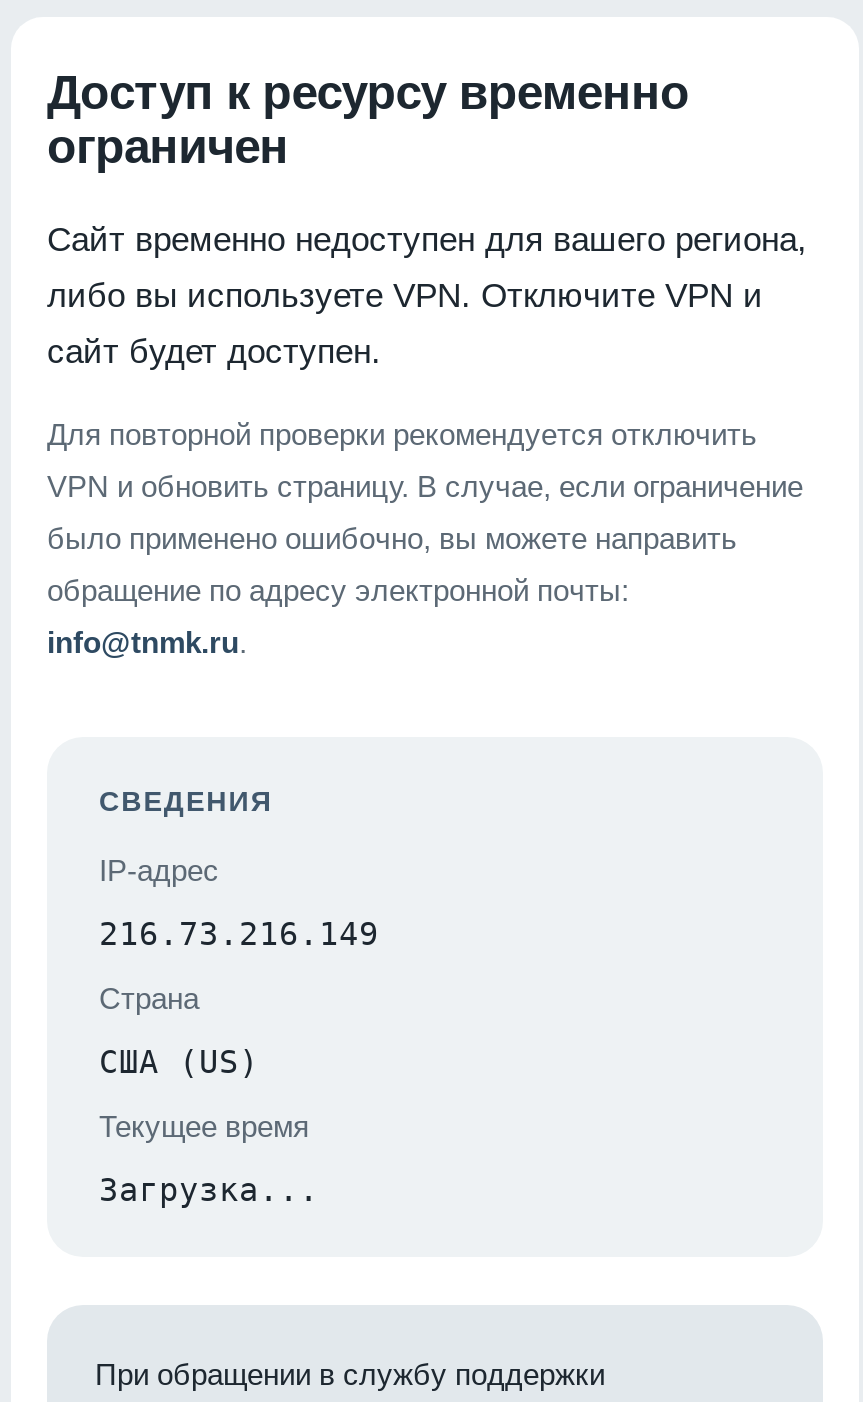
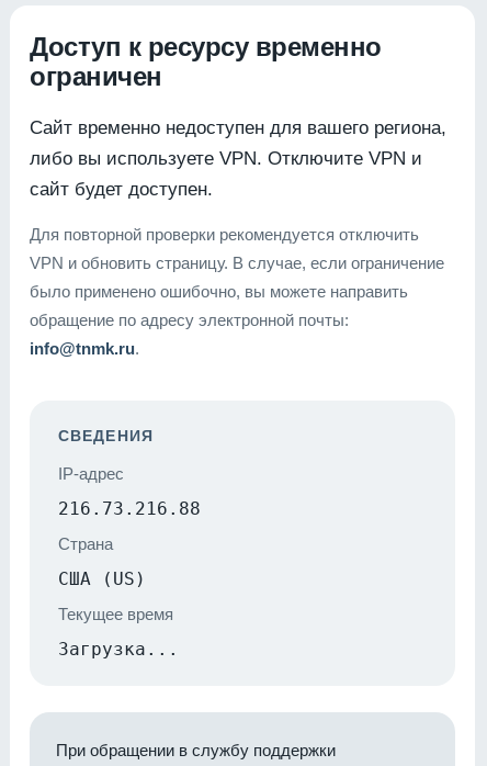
- 216.73.216.149
+ 216.73.216.88
